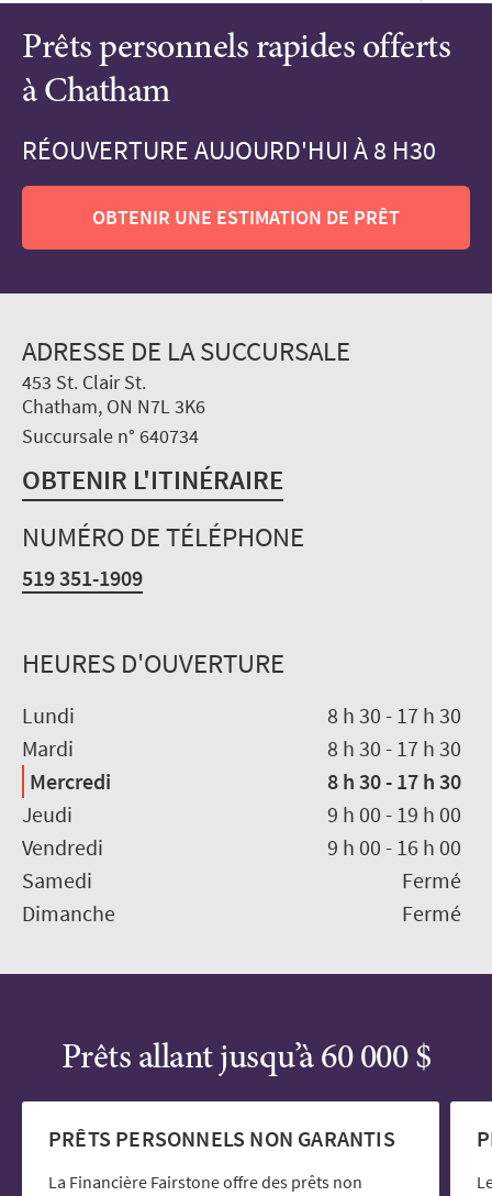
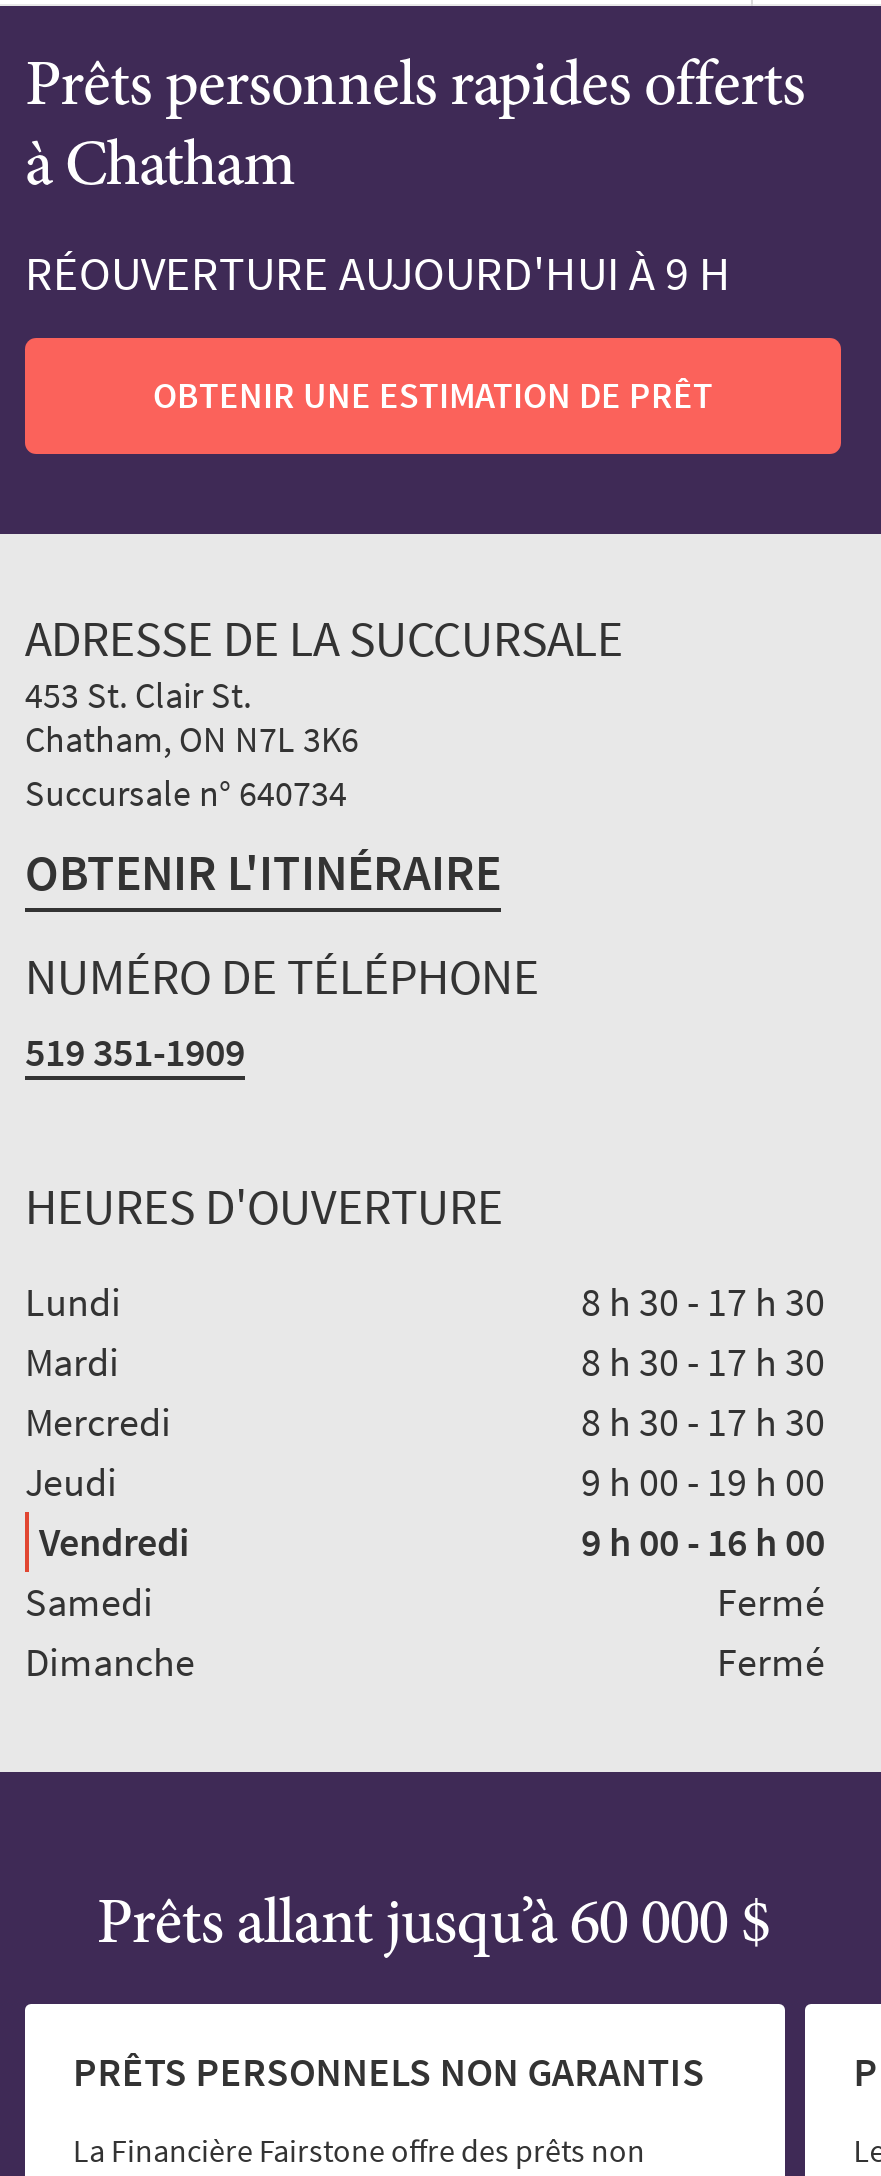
- RÉOUVERTURE AUJOURD'HUI À 8 H30
+ RÉOUVERTURE AUJOURD'HUI À 9 H
